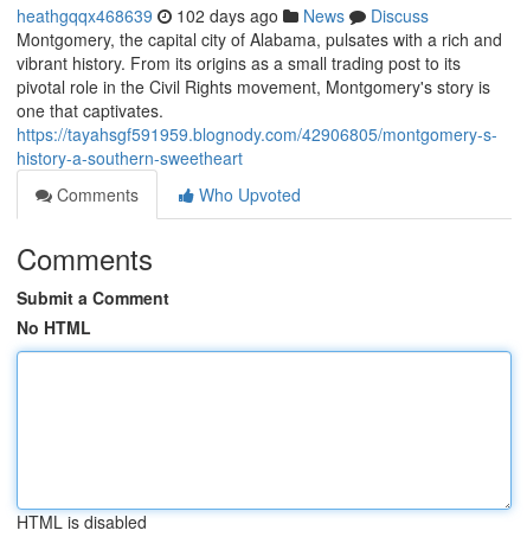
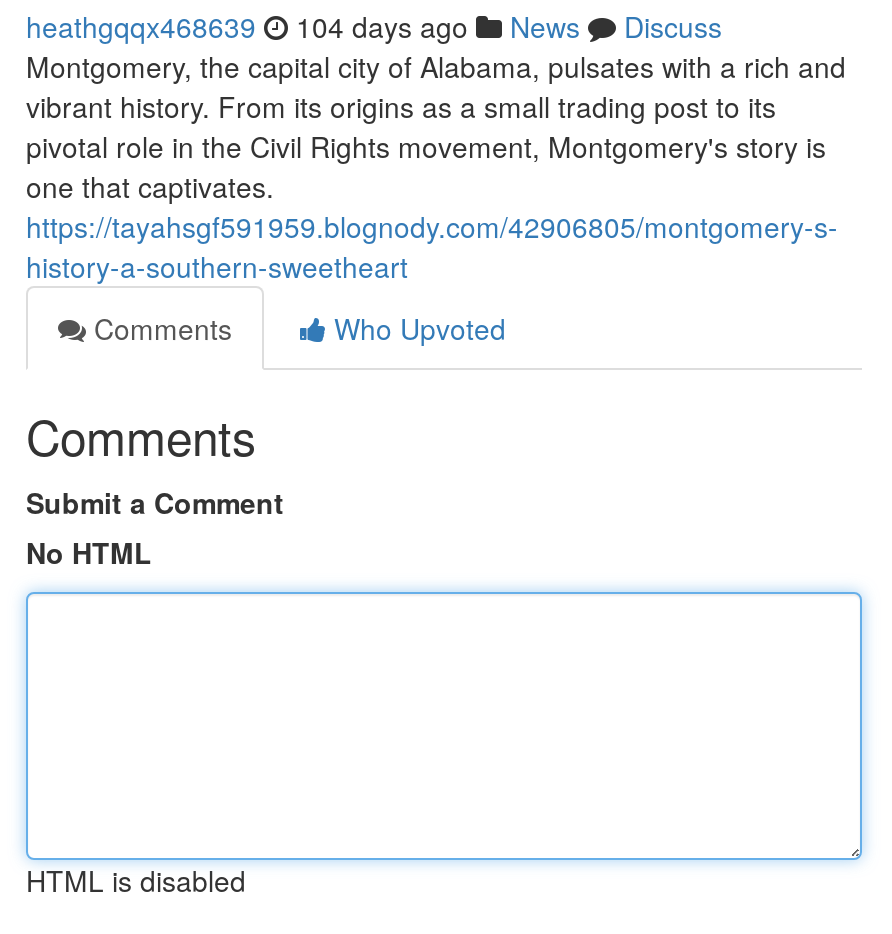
- heathgqqx468639 102 days ago News Discuss
+ heathgqqx468639 104 days ago News Discuss
